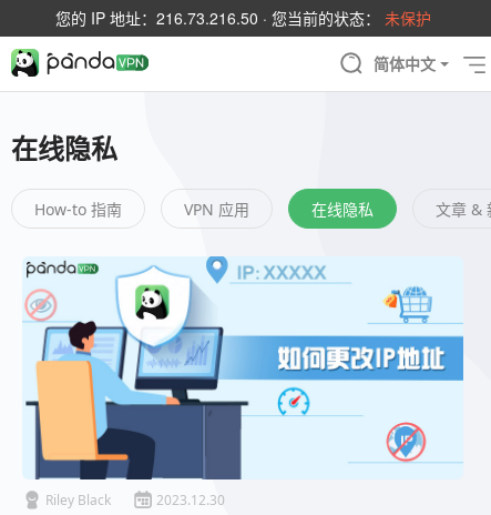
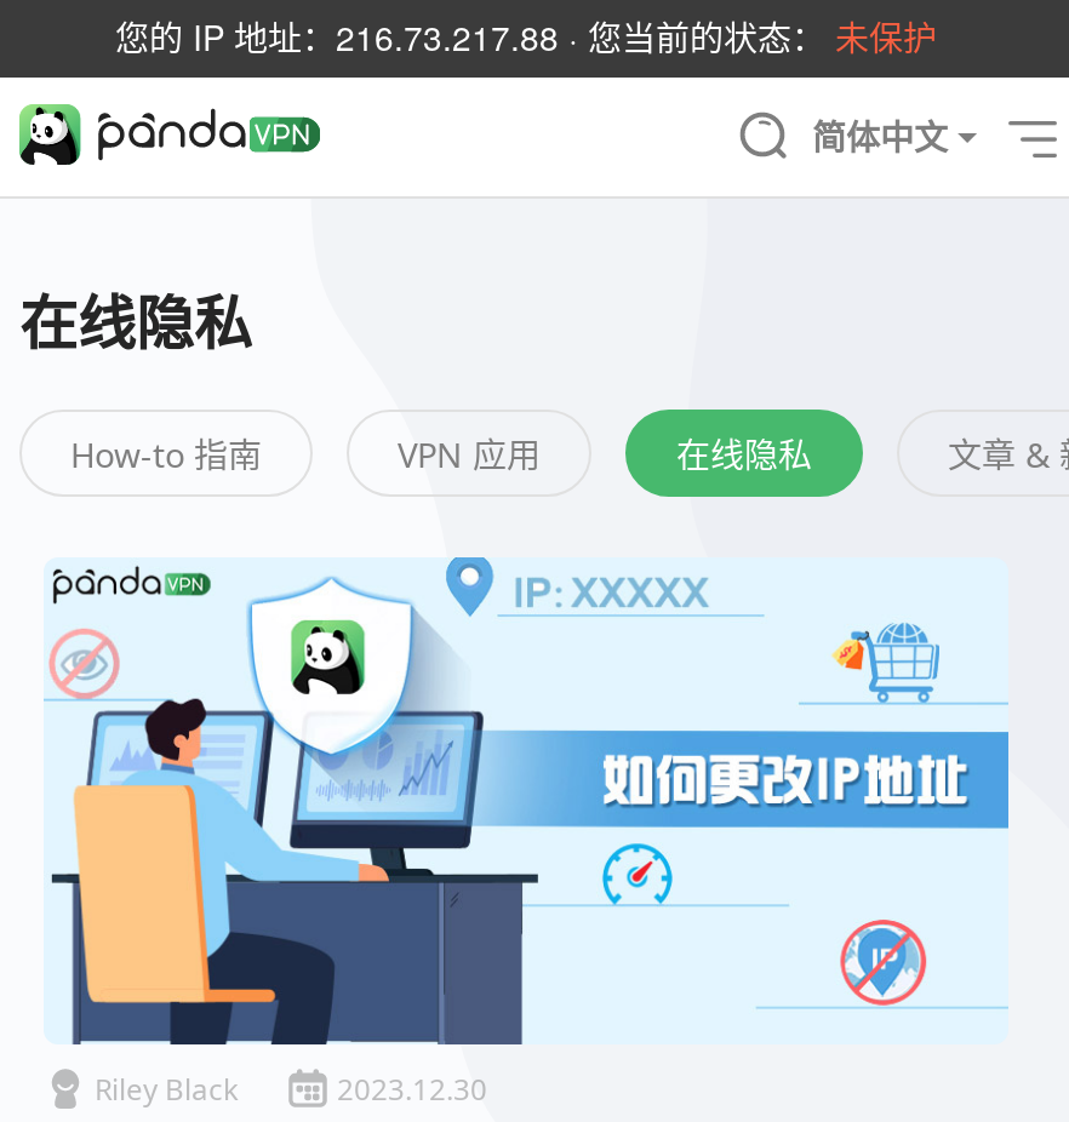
- 您的 IP 地址：216.73.216.50 · 您当前的状态：未保护
+ 您的 IP 地址：216.73.217.88 · 您当前的状态：未保护
